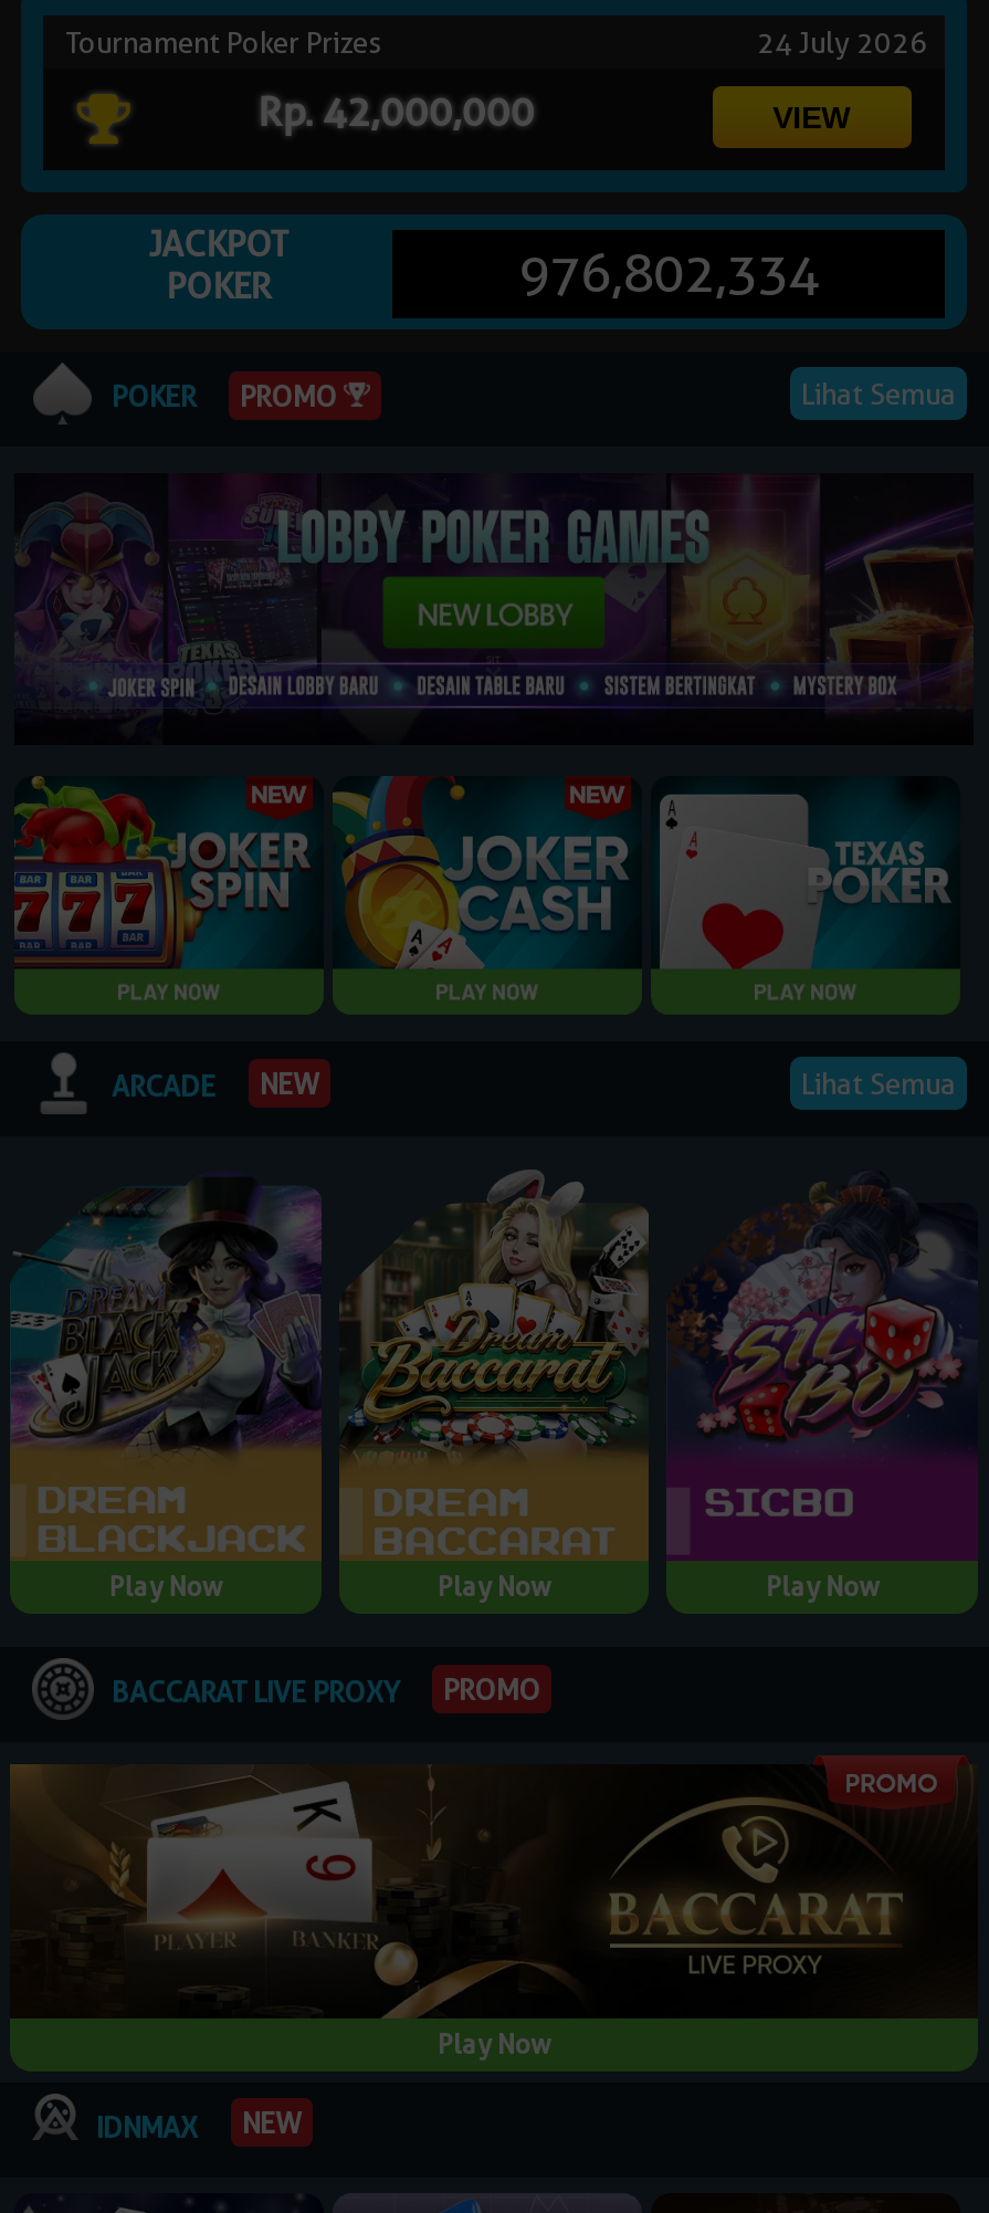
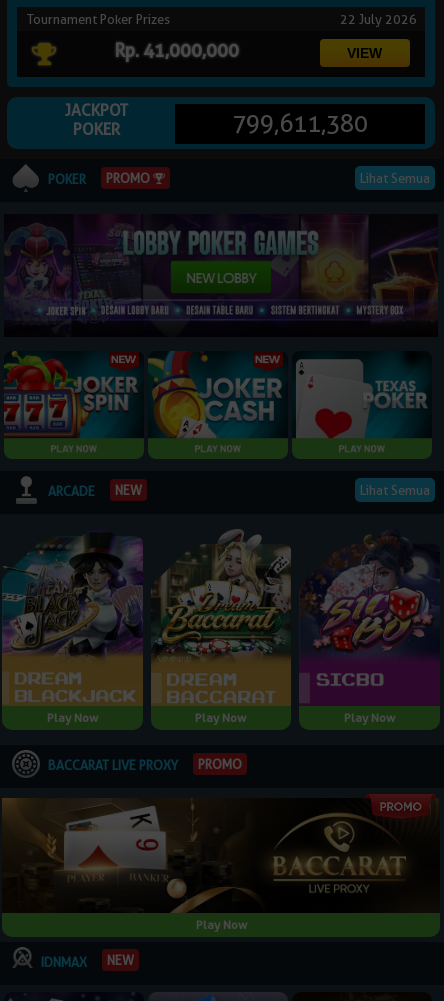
- 24 July 2026
+ 22 July 2026

- Rp. 42,000,000
+ Rp. 41,000,000

- 976,802,334
+ 799,611,380
